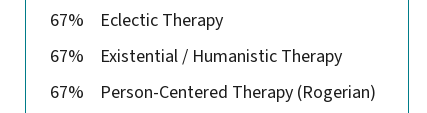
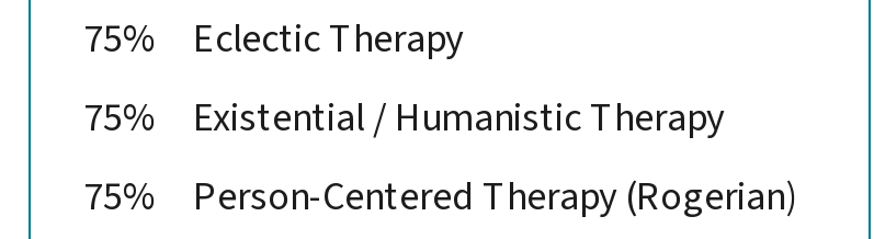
- 67% Eclectic Therapy
+ 75% Eclectic Therapy

- 67% Existential / Humanistic Therapy
+ 75% Existential / Humanistic Therapy

- 67% Person-Centered Therapy (Rogerian)
+ 75% Person-Centered Therapy (Rogerian)
